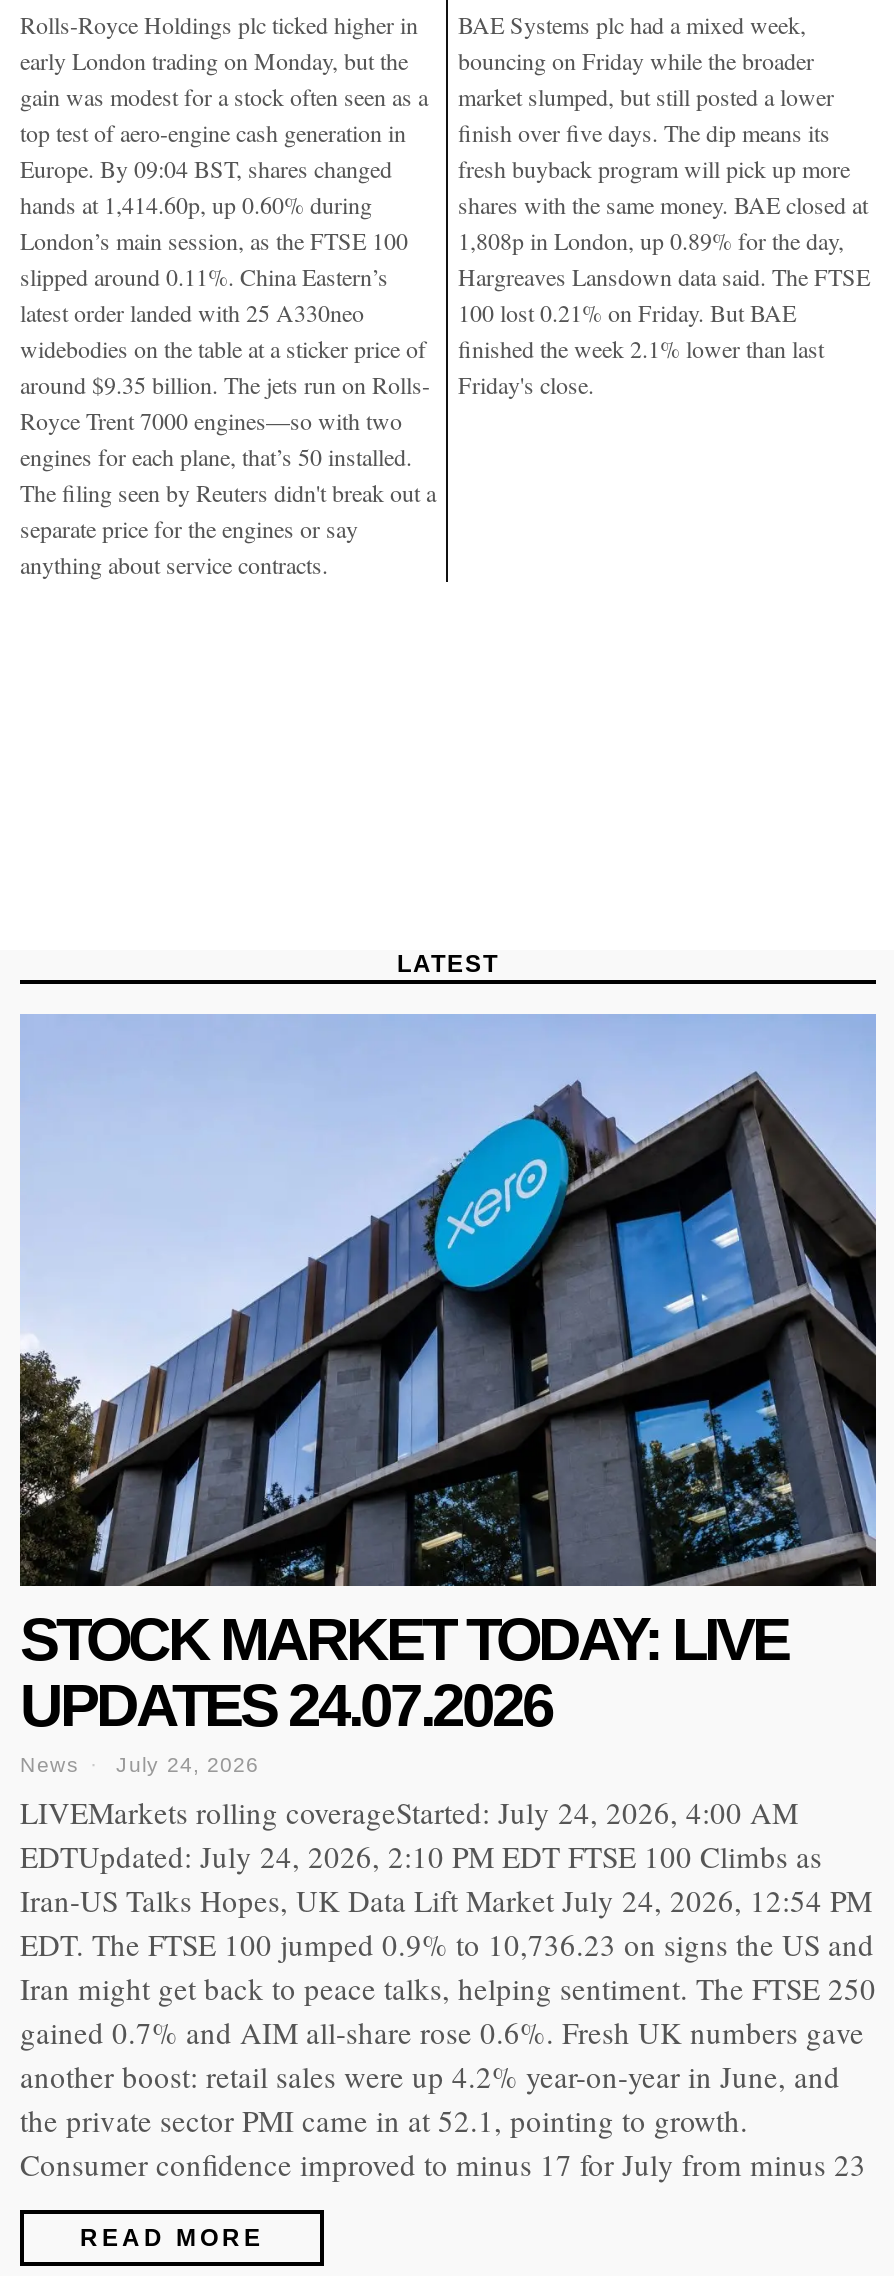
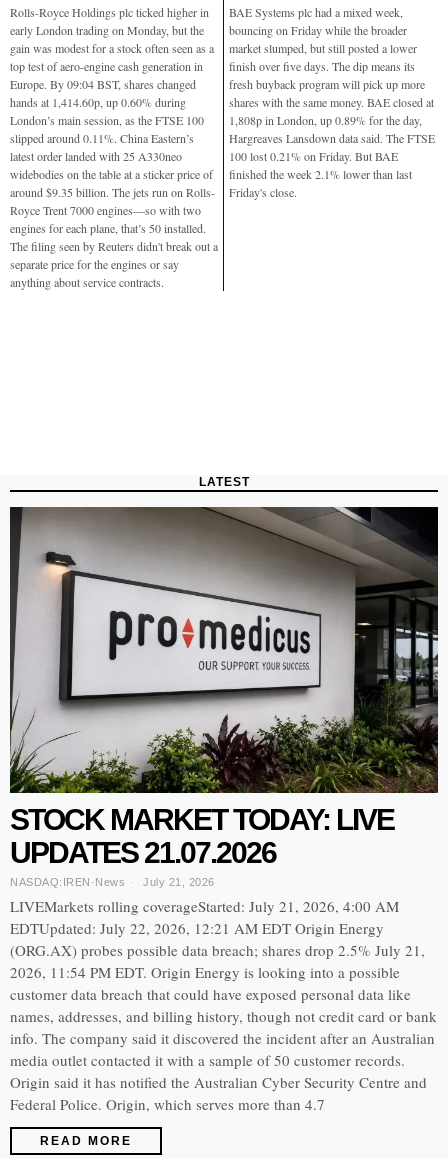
- [image]
+ [image]

- UPDATES 24.07.2026
- News
- July 24, 2026
- LIVEMarkets rolling coverageStarted: July 24, 2026, 4:00 AM
- EDTUpdated: July 24, 2026, 2:10 PM EDT FTSE 100 Climbs as
- Iran-US Talks Hopes, UK Data Lift Market July 24, 2026, 12:54 PM
- EDT. The FTSE 100 jumped 0.9% to 10,736.23 on signs the US and
- Iran might get back to peace talks, helping sentiment. The FTSE 250
- gained 0.7% and AIM all-share rose 0.6%. Fresh UK numbers gave
- another boost: retail sales were up 4.2% year-on-year in June, and
- the private sector PMI came in at 52.1, pointing to growth.
- Consumer confidence improved to minus 17 for July from minus 23
+ UPDATES 21.07.2026
+ NASDAQ:IREN · News
+ July 21, 2026
+ LIVEMarkets rolling coverageStarted: July 21, 2026, 4:00 AM
+ EDTUpdated: July 22, 2026, 12:21 AM EDT Origin Energy
+ (ORG.AX) probes possible data breach; shares drop 2.5% July 21,
+ 2026, 11:54 PM EDT. Origin Energy is looking into a possible
+ customer data breach that could have exposed personal data like
+ names, addresses, and billing history, though not credit card or bank
+ info. The company said it discovered the incident after an Australian
+ media outlet contacted it with a sample of 50 customer records.
+ Origin said it has notified the Australian Cyber Security Centre and
+ Federal Police. Origin, which serves more than 4.7
